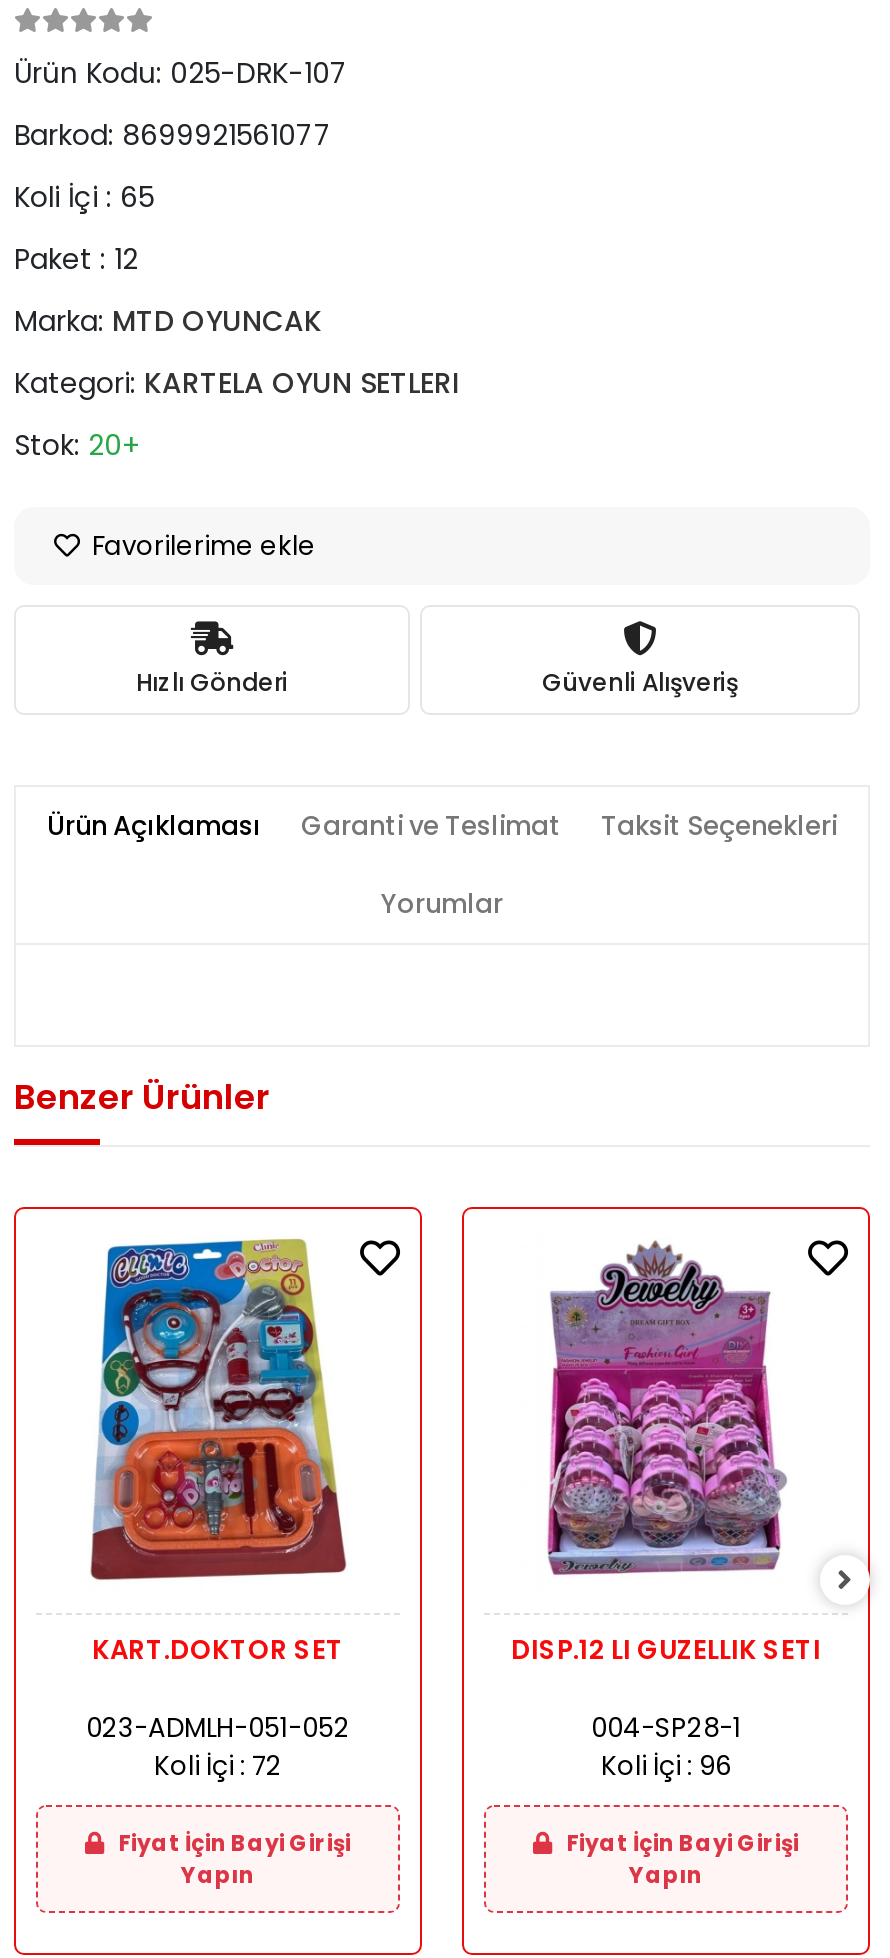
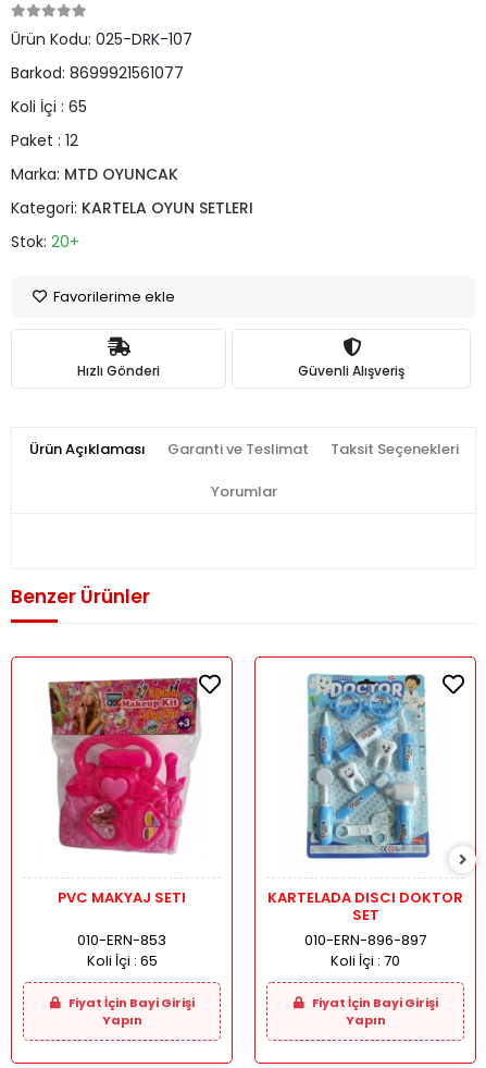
- [image]
- KART.DOKTOR SET
+ [image]
+ PVC MAKYAJ SETI

- [image]
- DISP.12 LI GUZELLIK SETI
- 004-SP28-1
- Koli İçi : 96
+ [image]
+ KARTELADA DISCI DOKTOR
+ SET
+ 010-ERN-896-897
+ Koli İçi : 70

- 023-ADMLH-051-052
- Koli İçi : 72
+ 010-ERN-853
+ Koli İçi : 65
